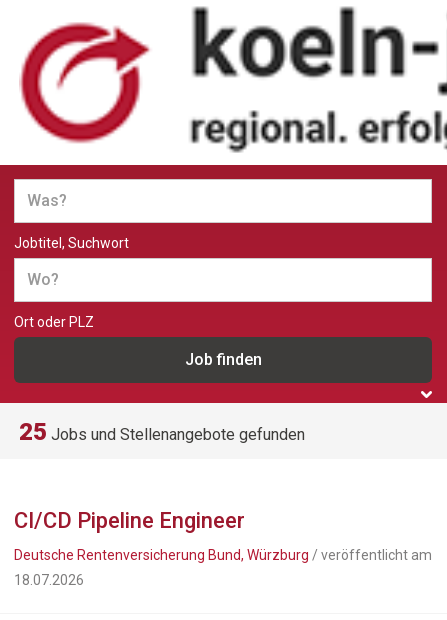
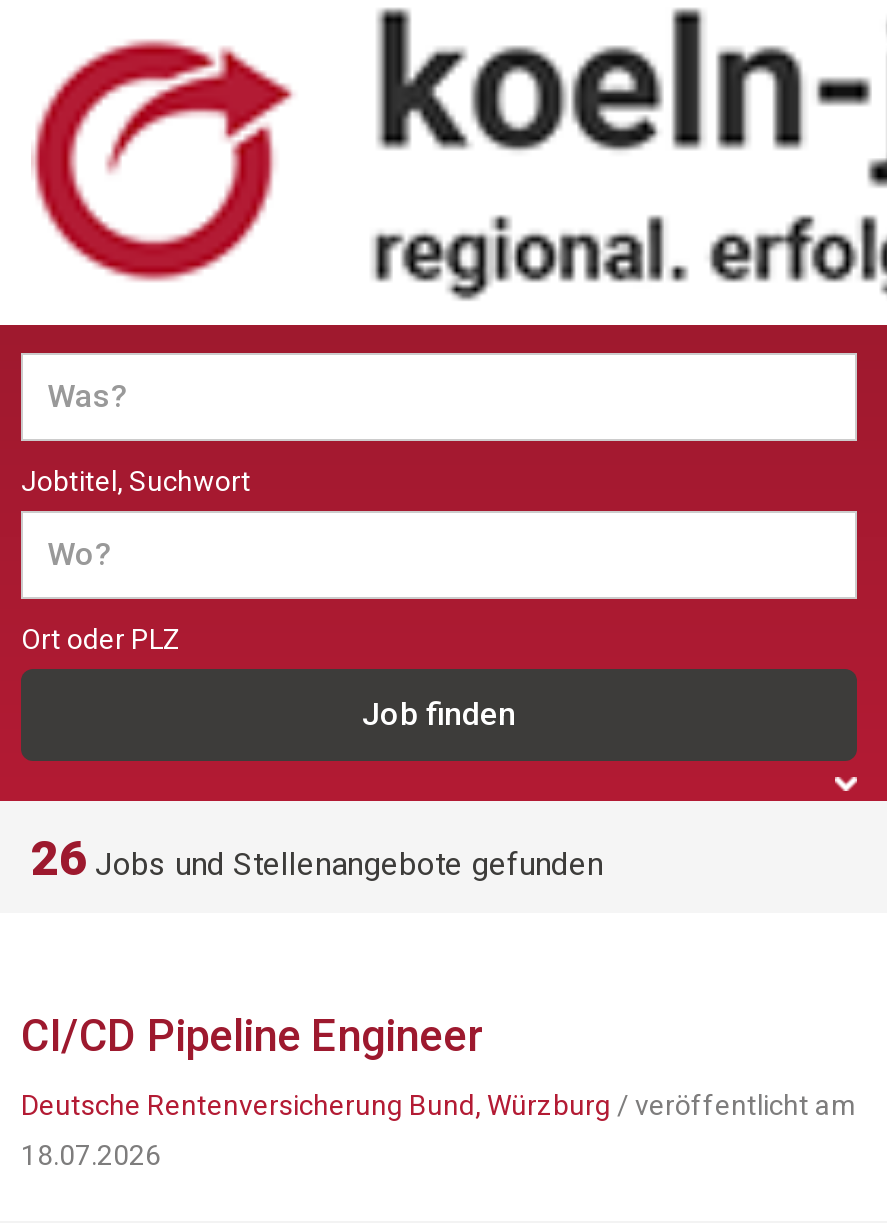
- 25 Jobs und Stellenangebote gefunden
+ 26 Jobs und Stellenangebote gefunden
